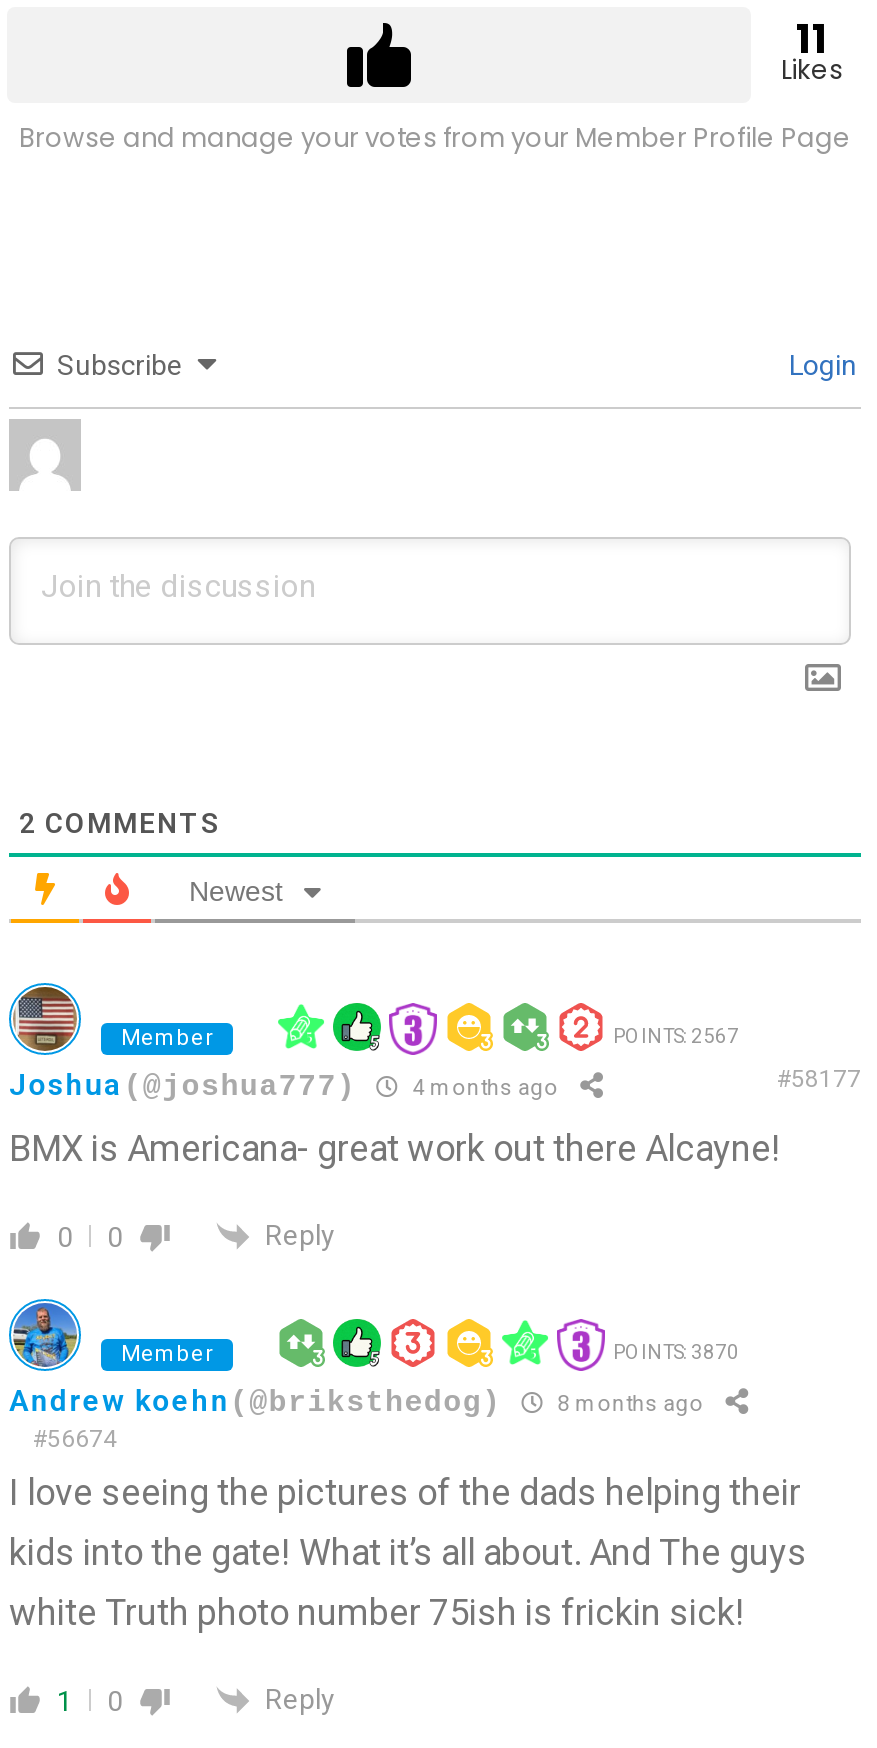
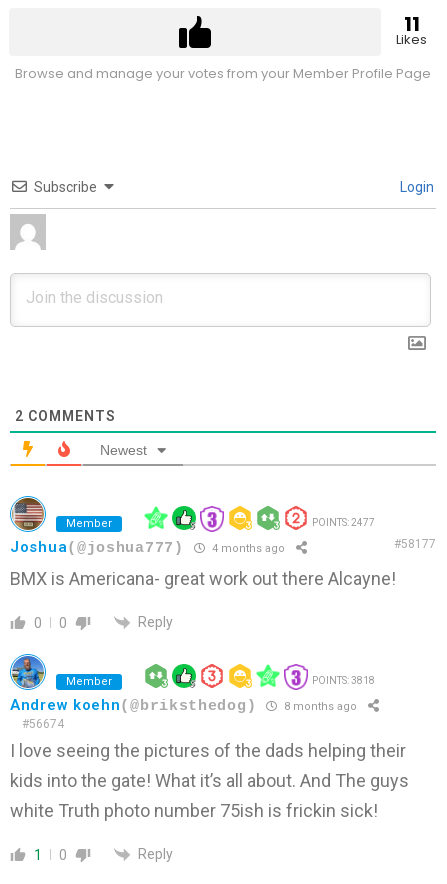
- POINTS: 2567
+ POINTS: 2477

- POINTS: 3870
+ POINTS: 3818
